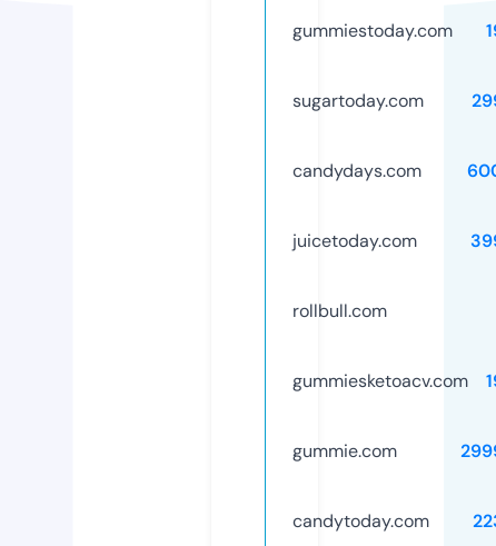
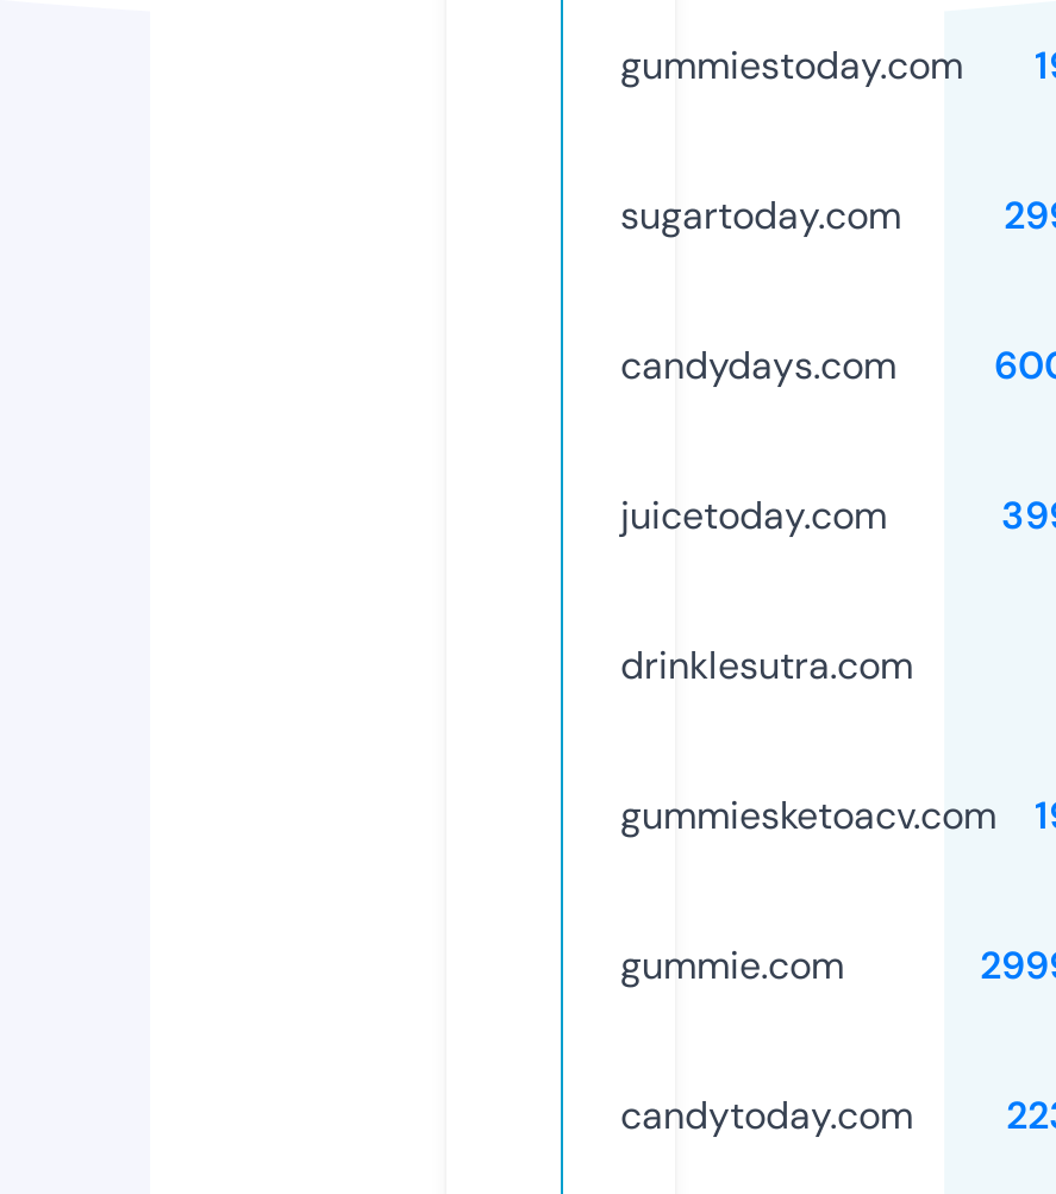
- rollbull.com
+ drinklesutra.com
